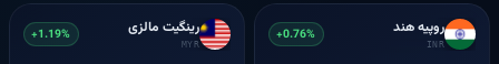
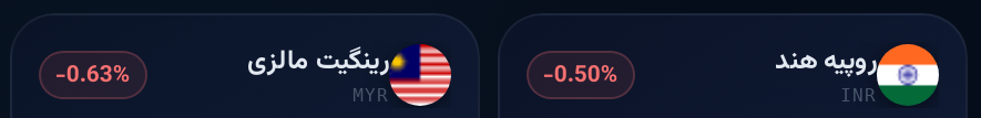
- +1.19%
+ -0.63%

- +0.76%
+ -0.50%
